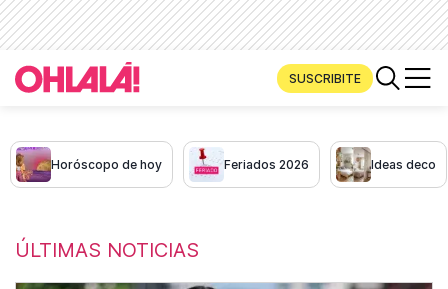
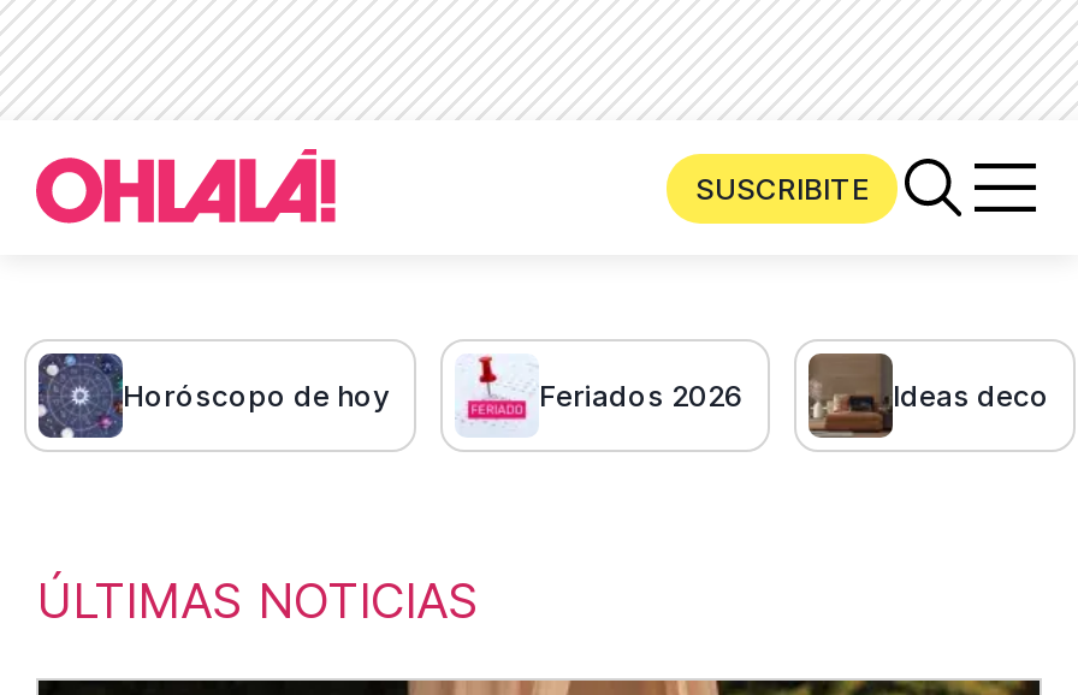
- [image]
+ [image]

- [image]
+ [image]
